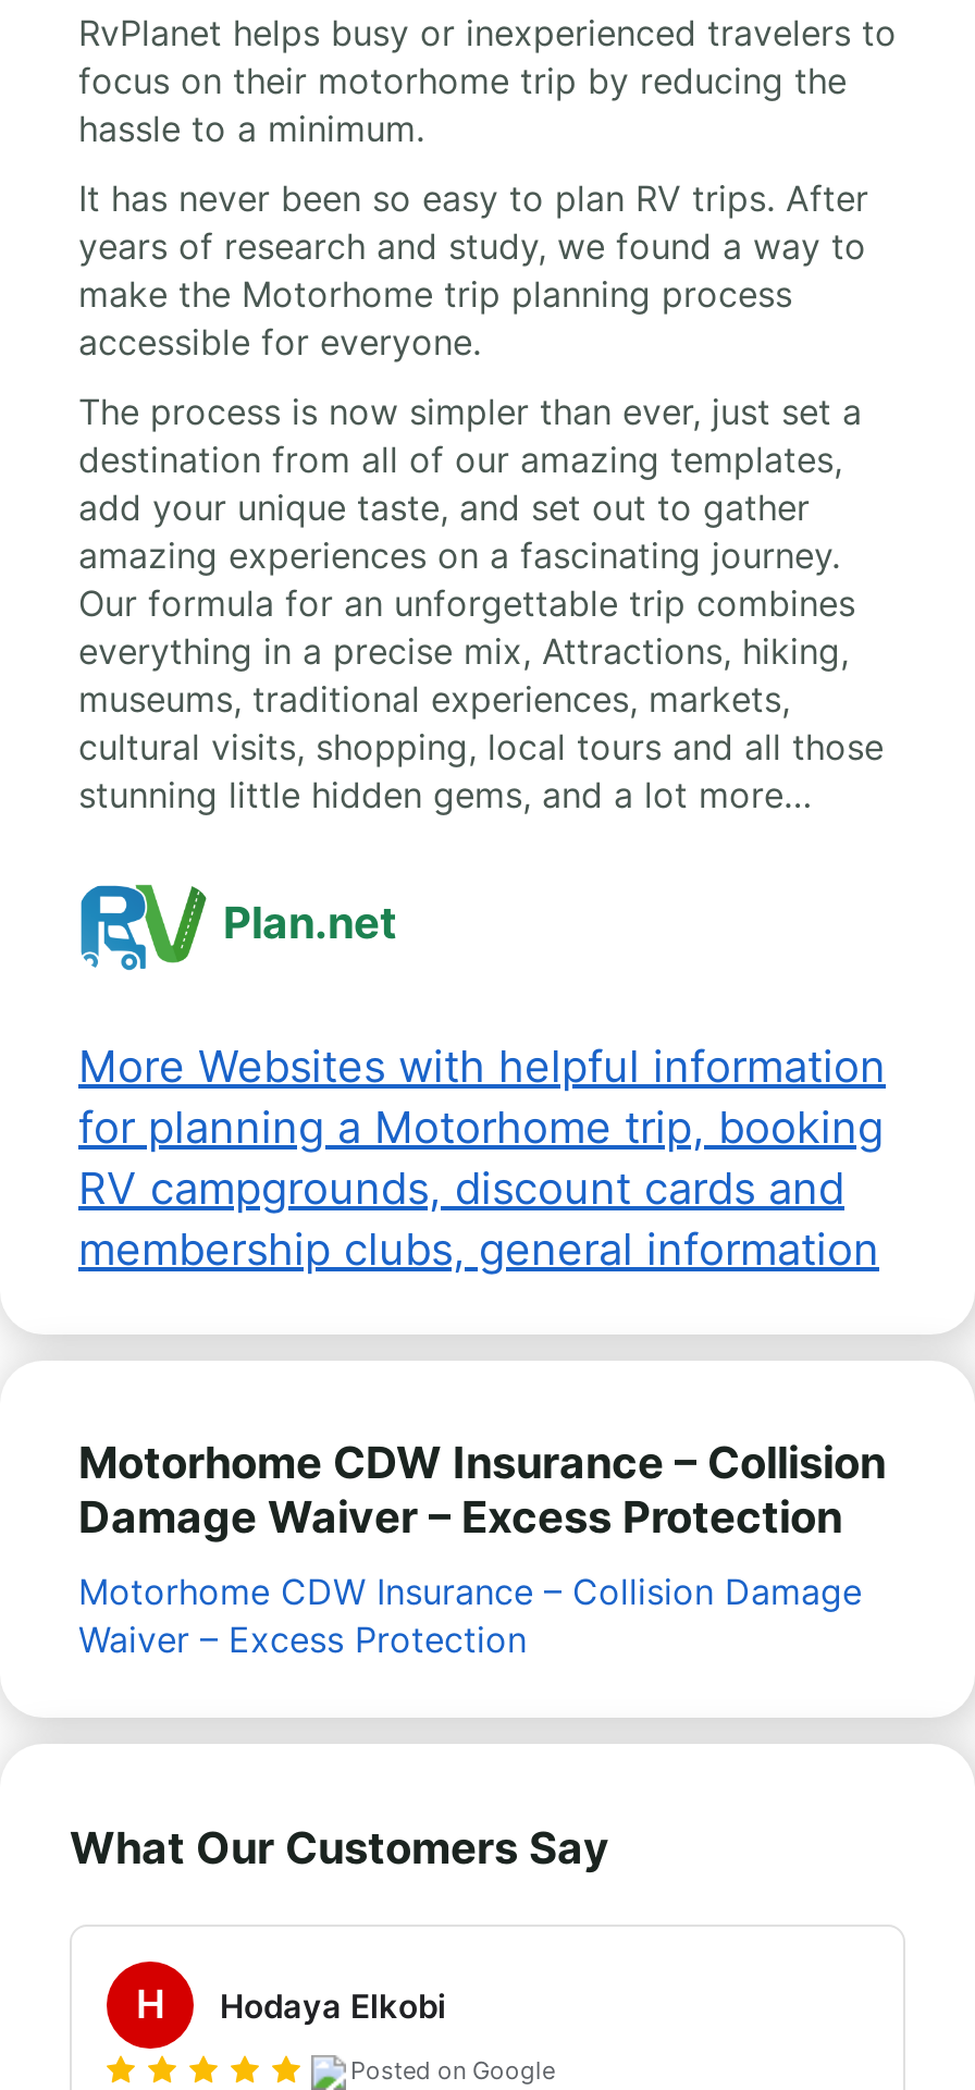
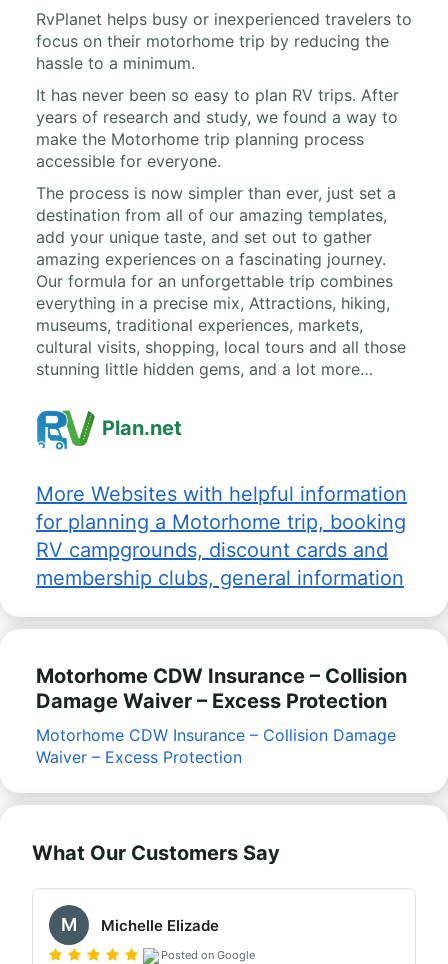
- H
- Hodaya Elkobi
+ M
+ Michelle Elizade
